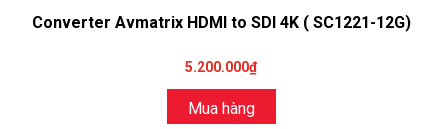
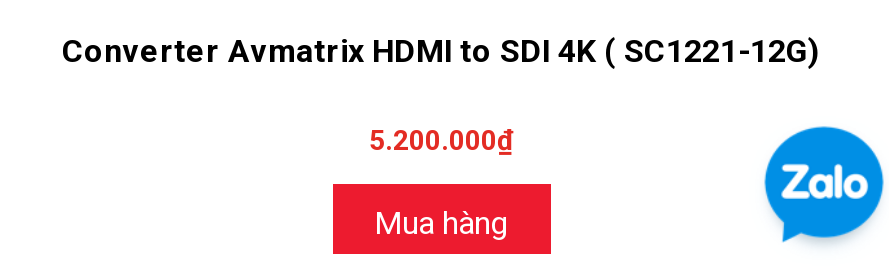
+ [image]
